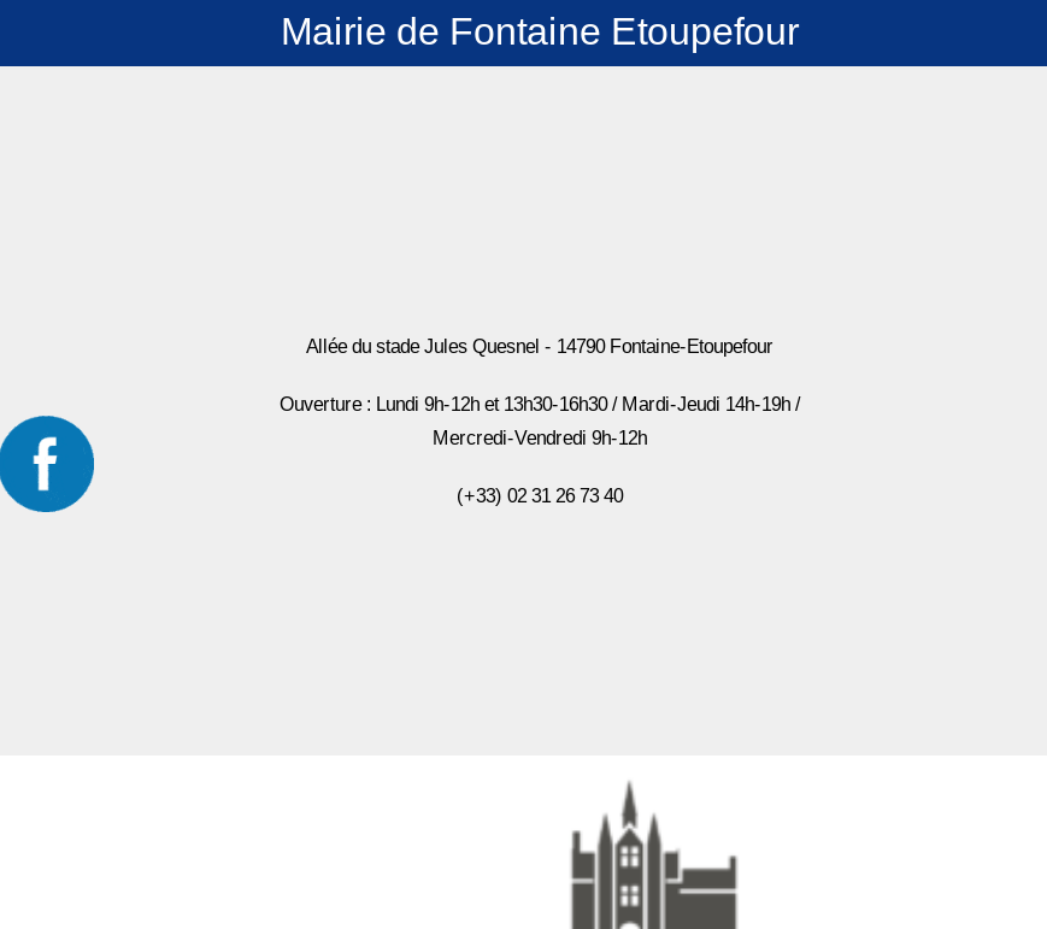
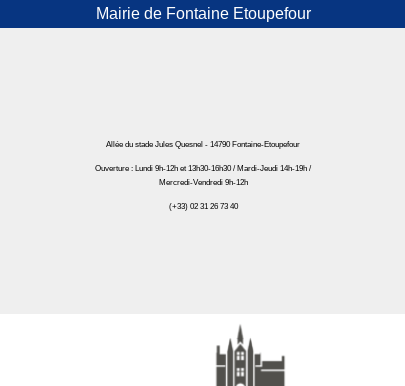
- [image]
